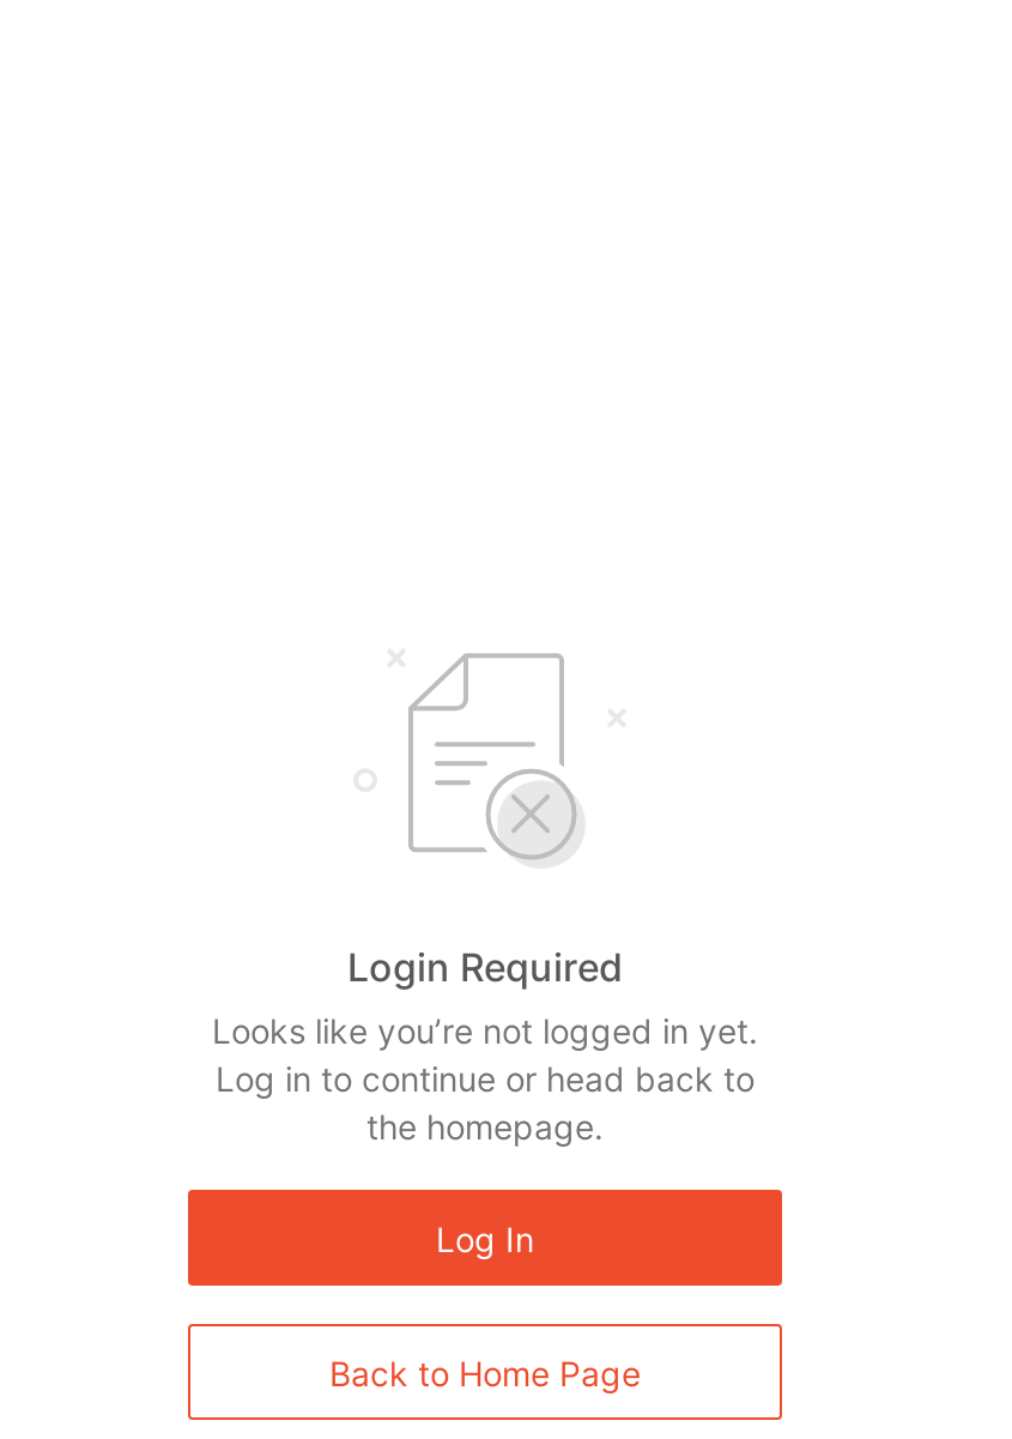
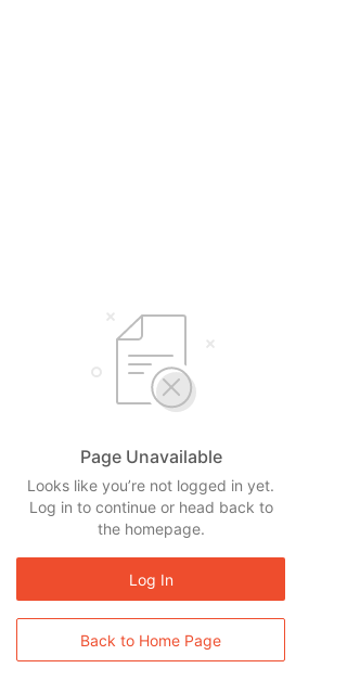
- Login Required
+ Page Unavailable
